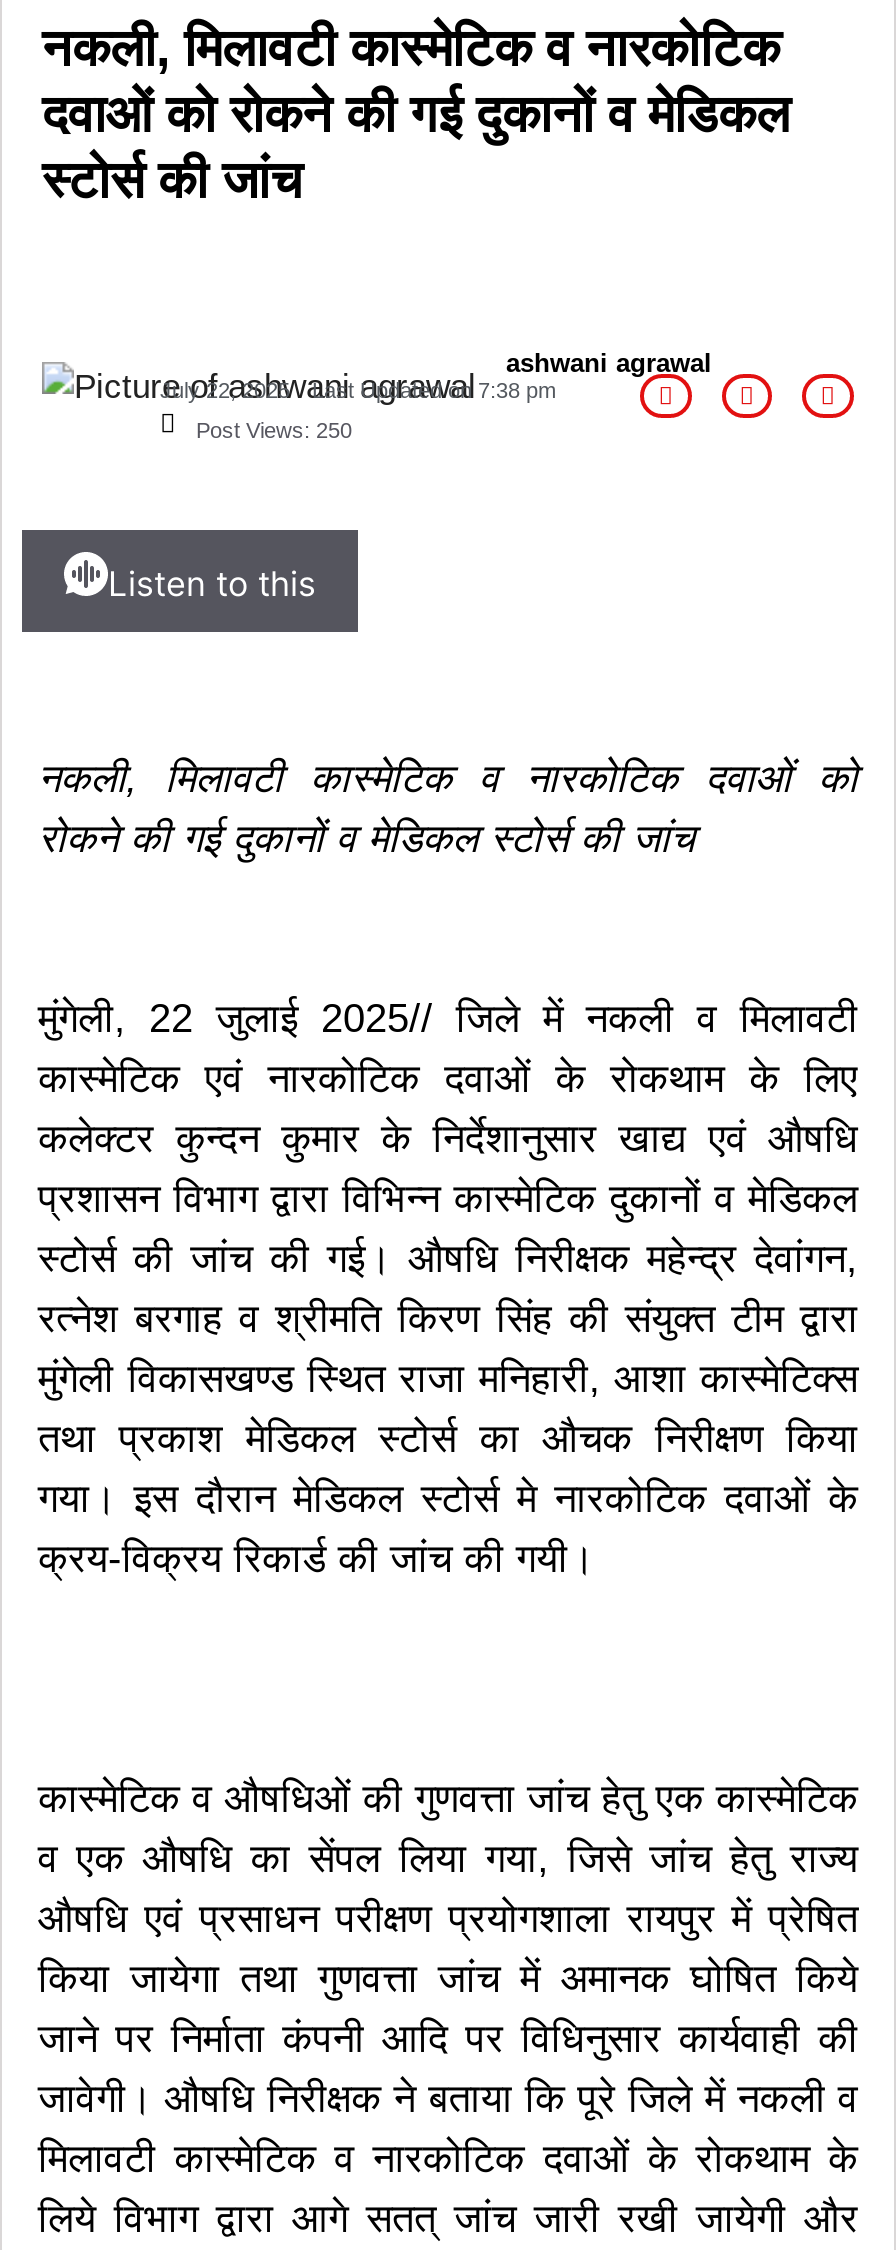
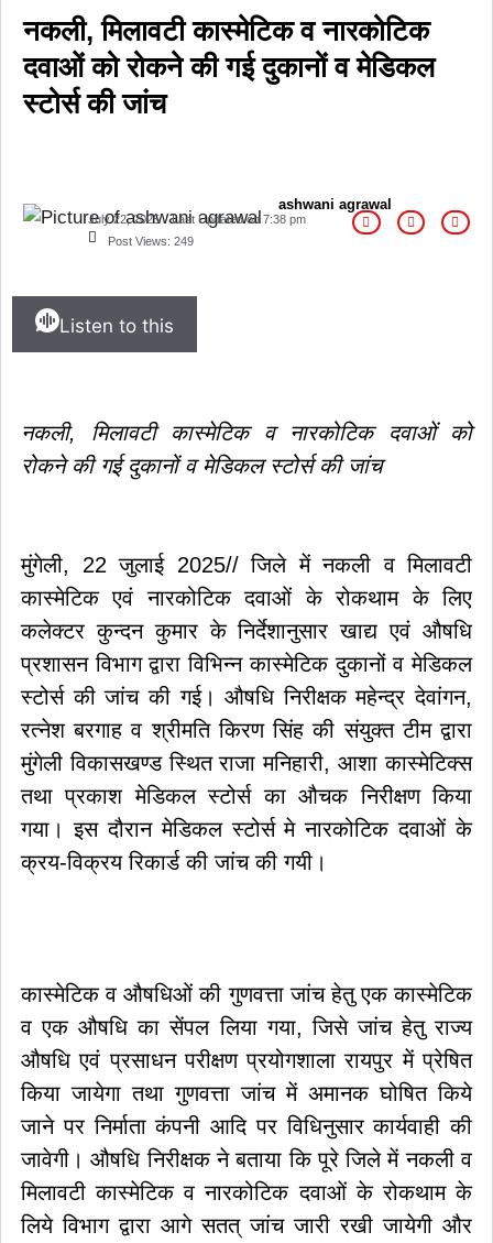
- Post Views: 250
+ Post Views: 249
